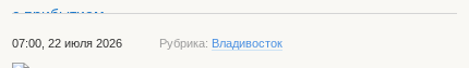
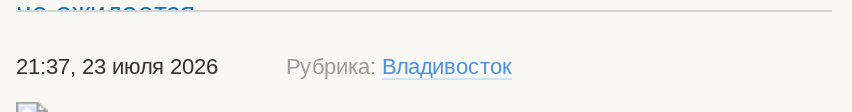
- 07:00, 22 июля 2026
+ 21:37, 23 июля 2026
